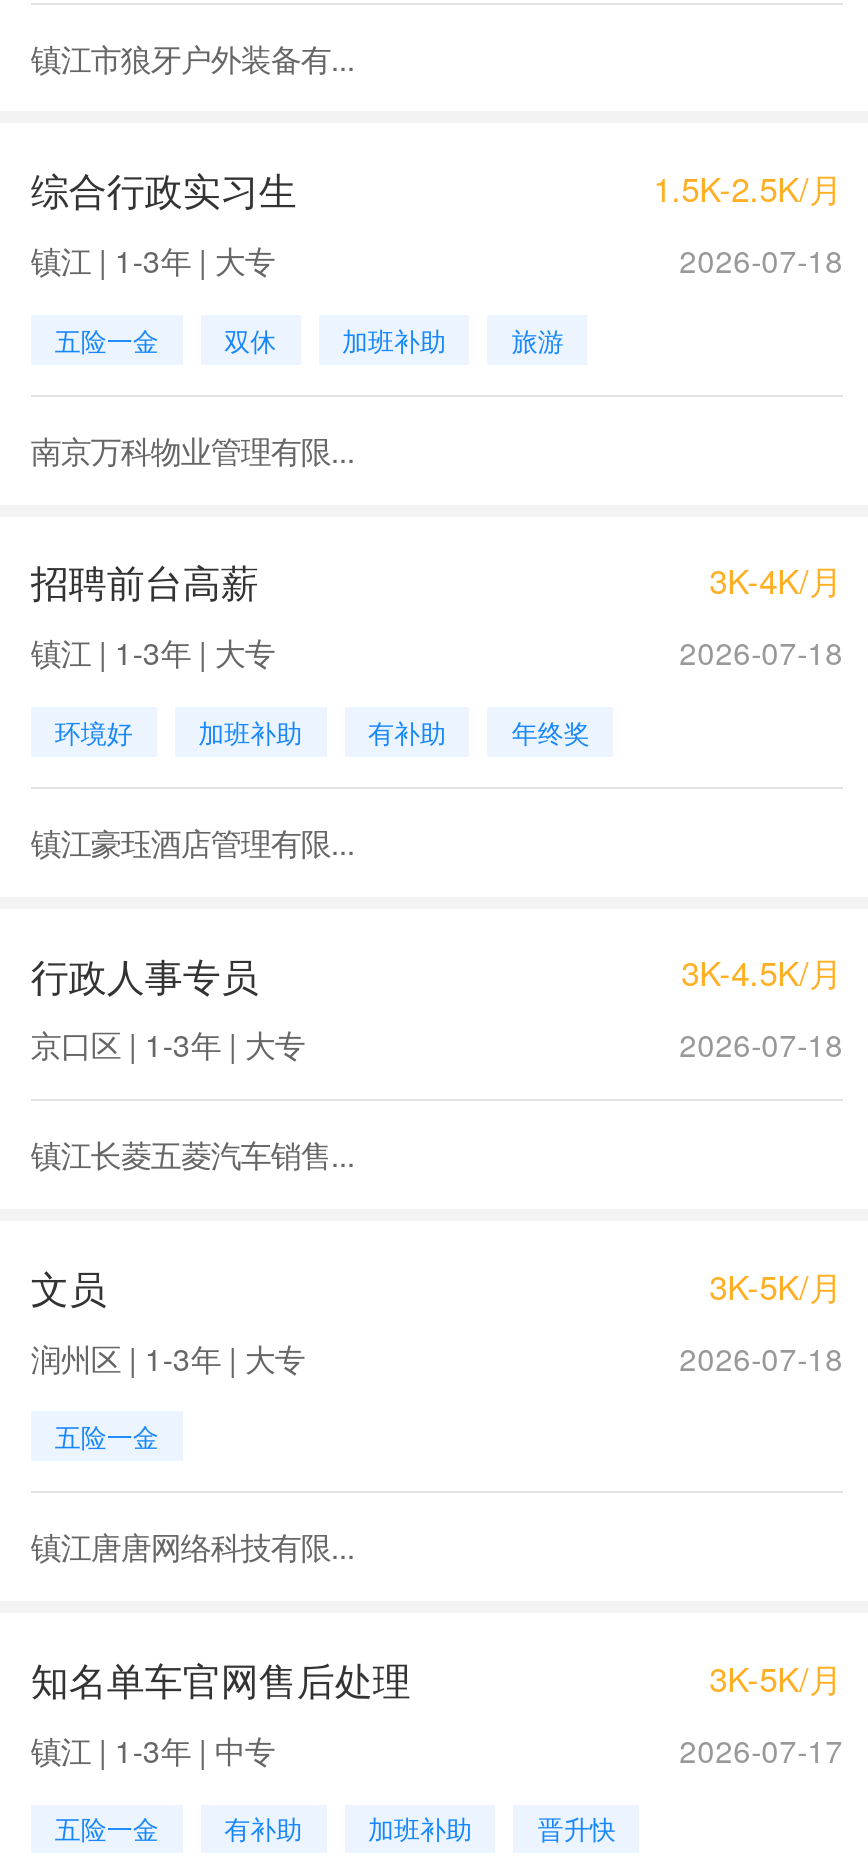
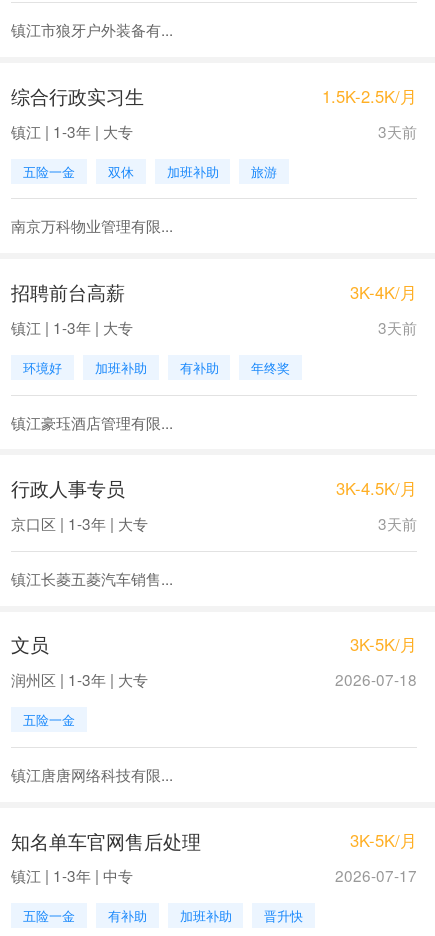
- 2026-07-18
+ 3天前

- 2026-07-18
+ 3天前

- 2026-07-18
+ 3天前
